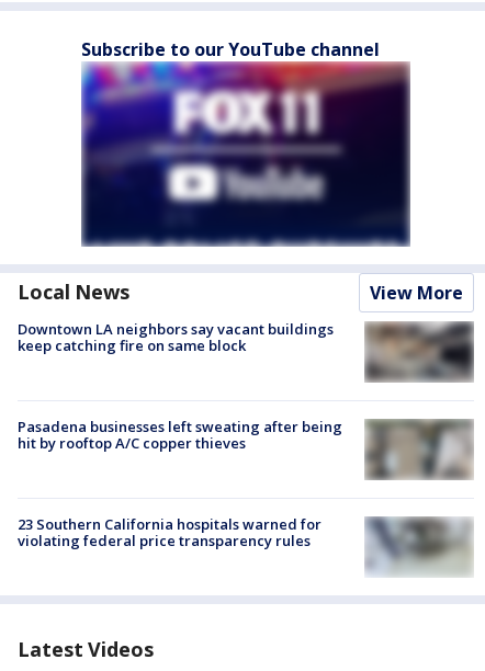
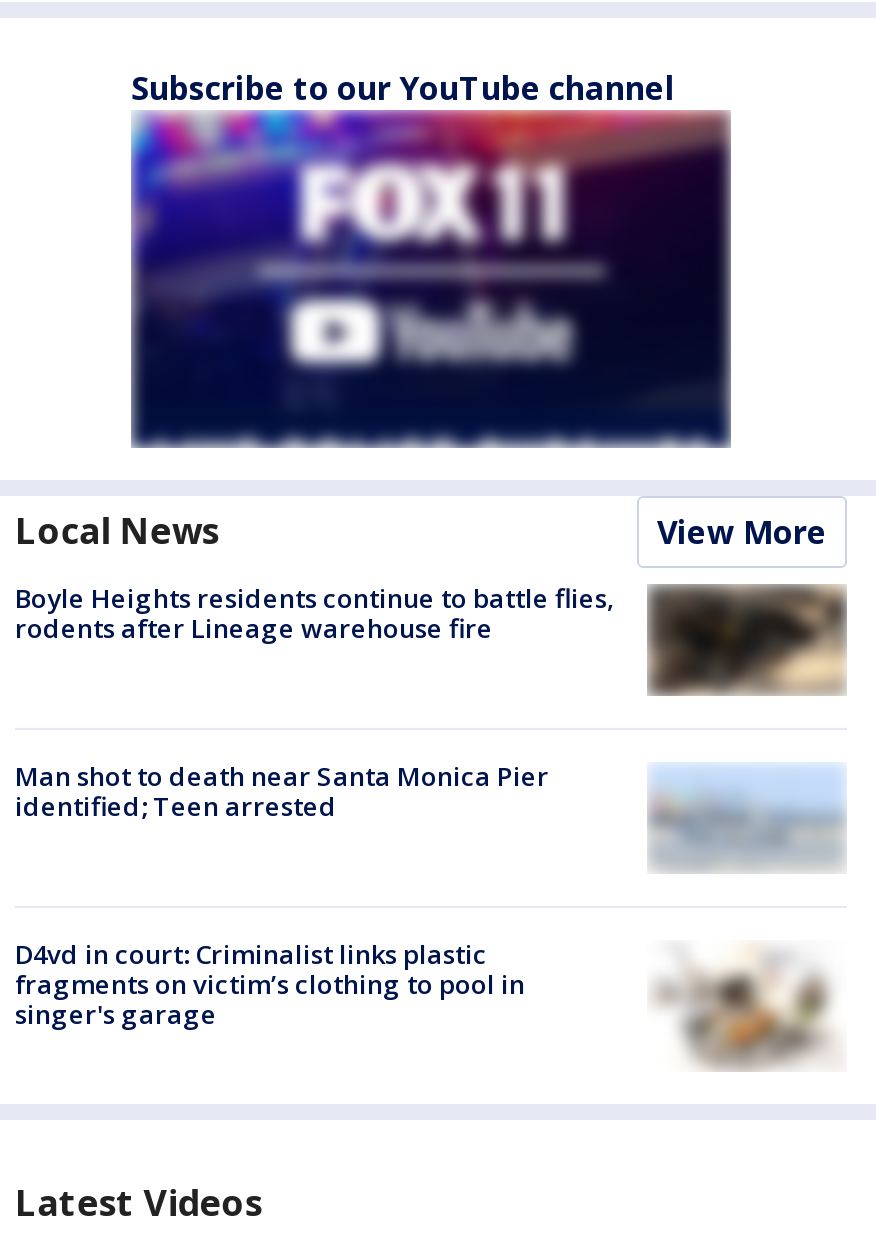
- [image]
- Downtown LA neighbors say vacant buildings
- keep catching fire on same block
+ [image]
+ Boyle Heights residents continue to battle flies,
+ rodents after Lineage warehouse fire

- Pasadena businesses left sweating after being
- hit by rooftop A/C copper thieves
+ Man shot to death near Santa Monica Pier
+ identified; Teen arrested

- [image]
+ [image]

- 23 Southern California hospitals warned for
- violating federal price transparency rules
+ D4vd in court: Criminalist links plastic
+ fragments on victim’s clothing to pool in
+ singer's garage

- [image]
+ [image]
